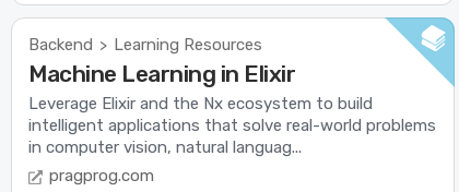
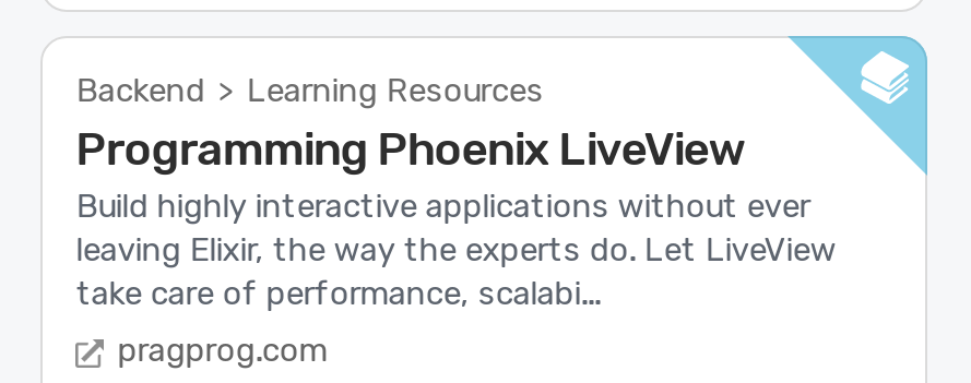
- Machine Learning in Elixir
- Leverage Elixir and the Nx ecosystem to build
- intelligent applications that solve real-world problems
- in computer vision, natural languag...
+ Programming Phoenix LiveView
+ Build highly interactive applications without ever
+ leaving Elixir, the way the experts do. Let LiveView
+ take care of performance, scalabi...
